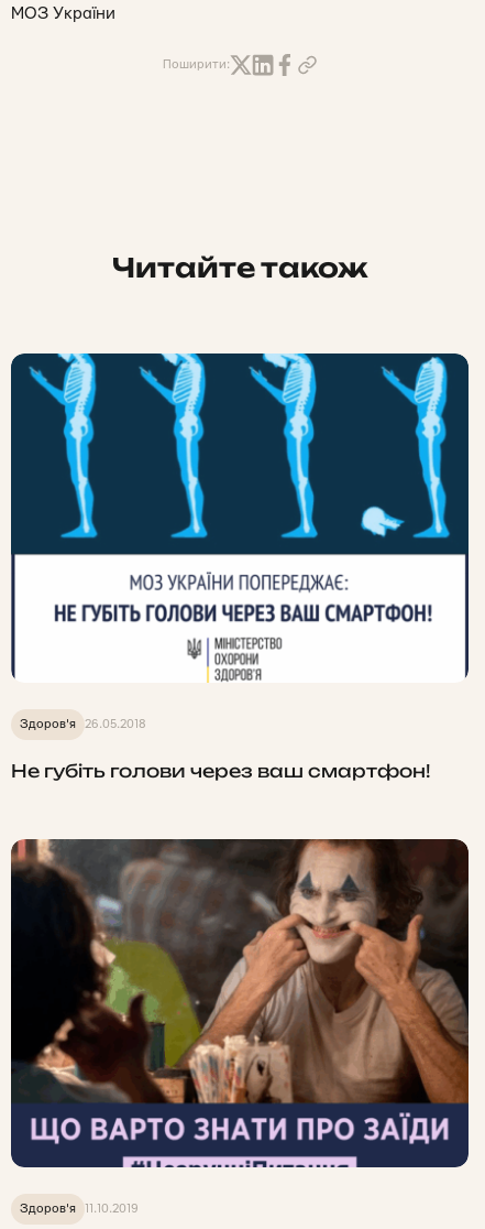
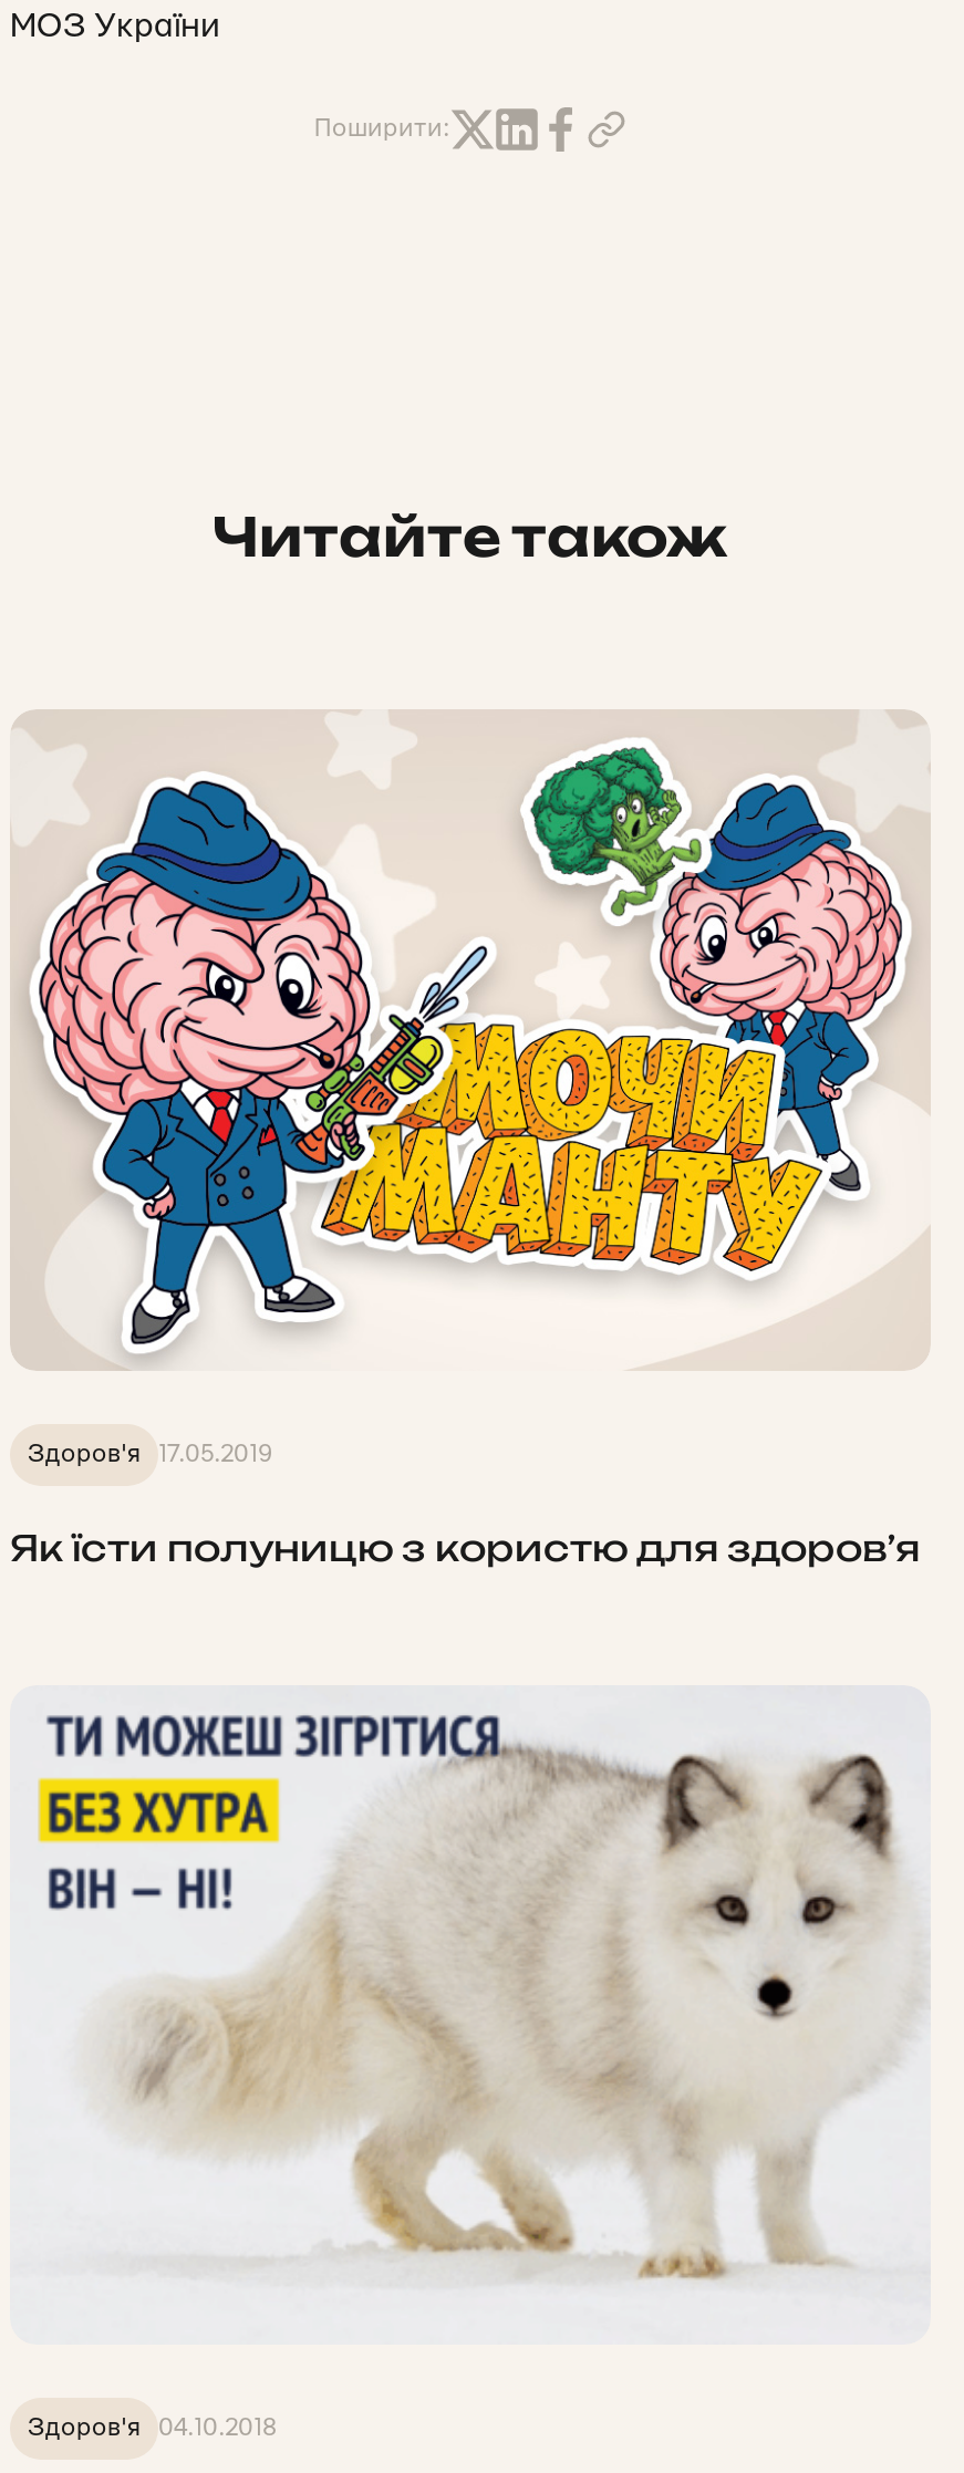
- [image]
- Здоров'я 26.05.2018
+ [image]
+ Здоров'я 17.05.2019

- Не губіть голови через ваш смартфон!
+ Як їсти полуницю з користю для здоров’я

- [image]
- Здоров'я 11.10.2019
+ [image]
+ Здоров'я 04.10.2018
